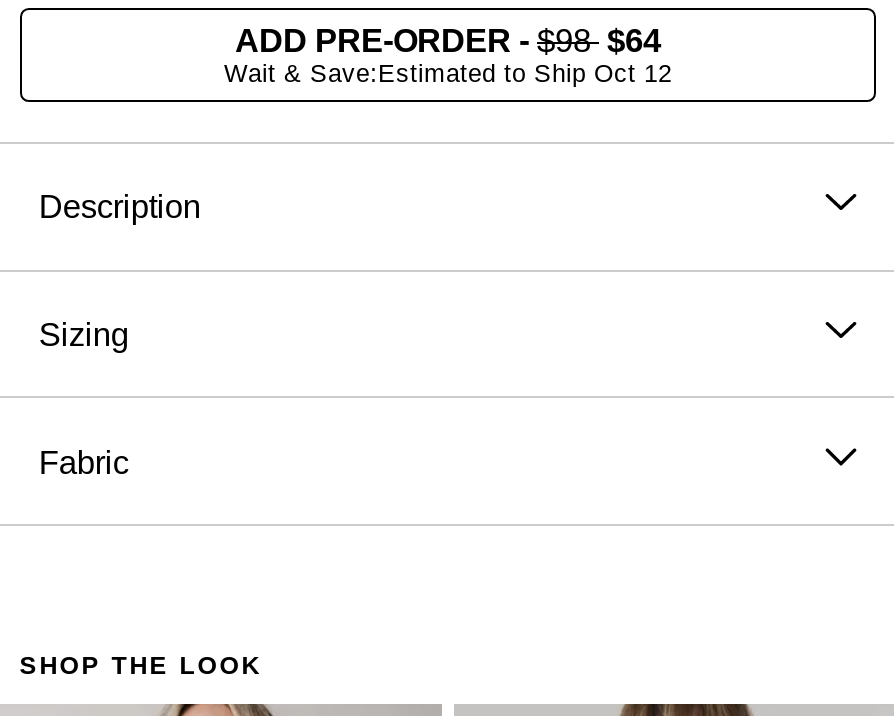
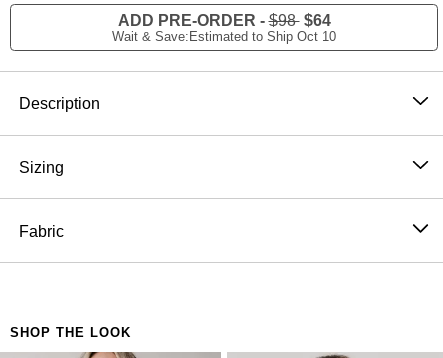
- Wait & Save:Estimated to Ship Oct 12
+ Wait & Save:Estimated to Ship Oct 10
